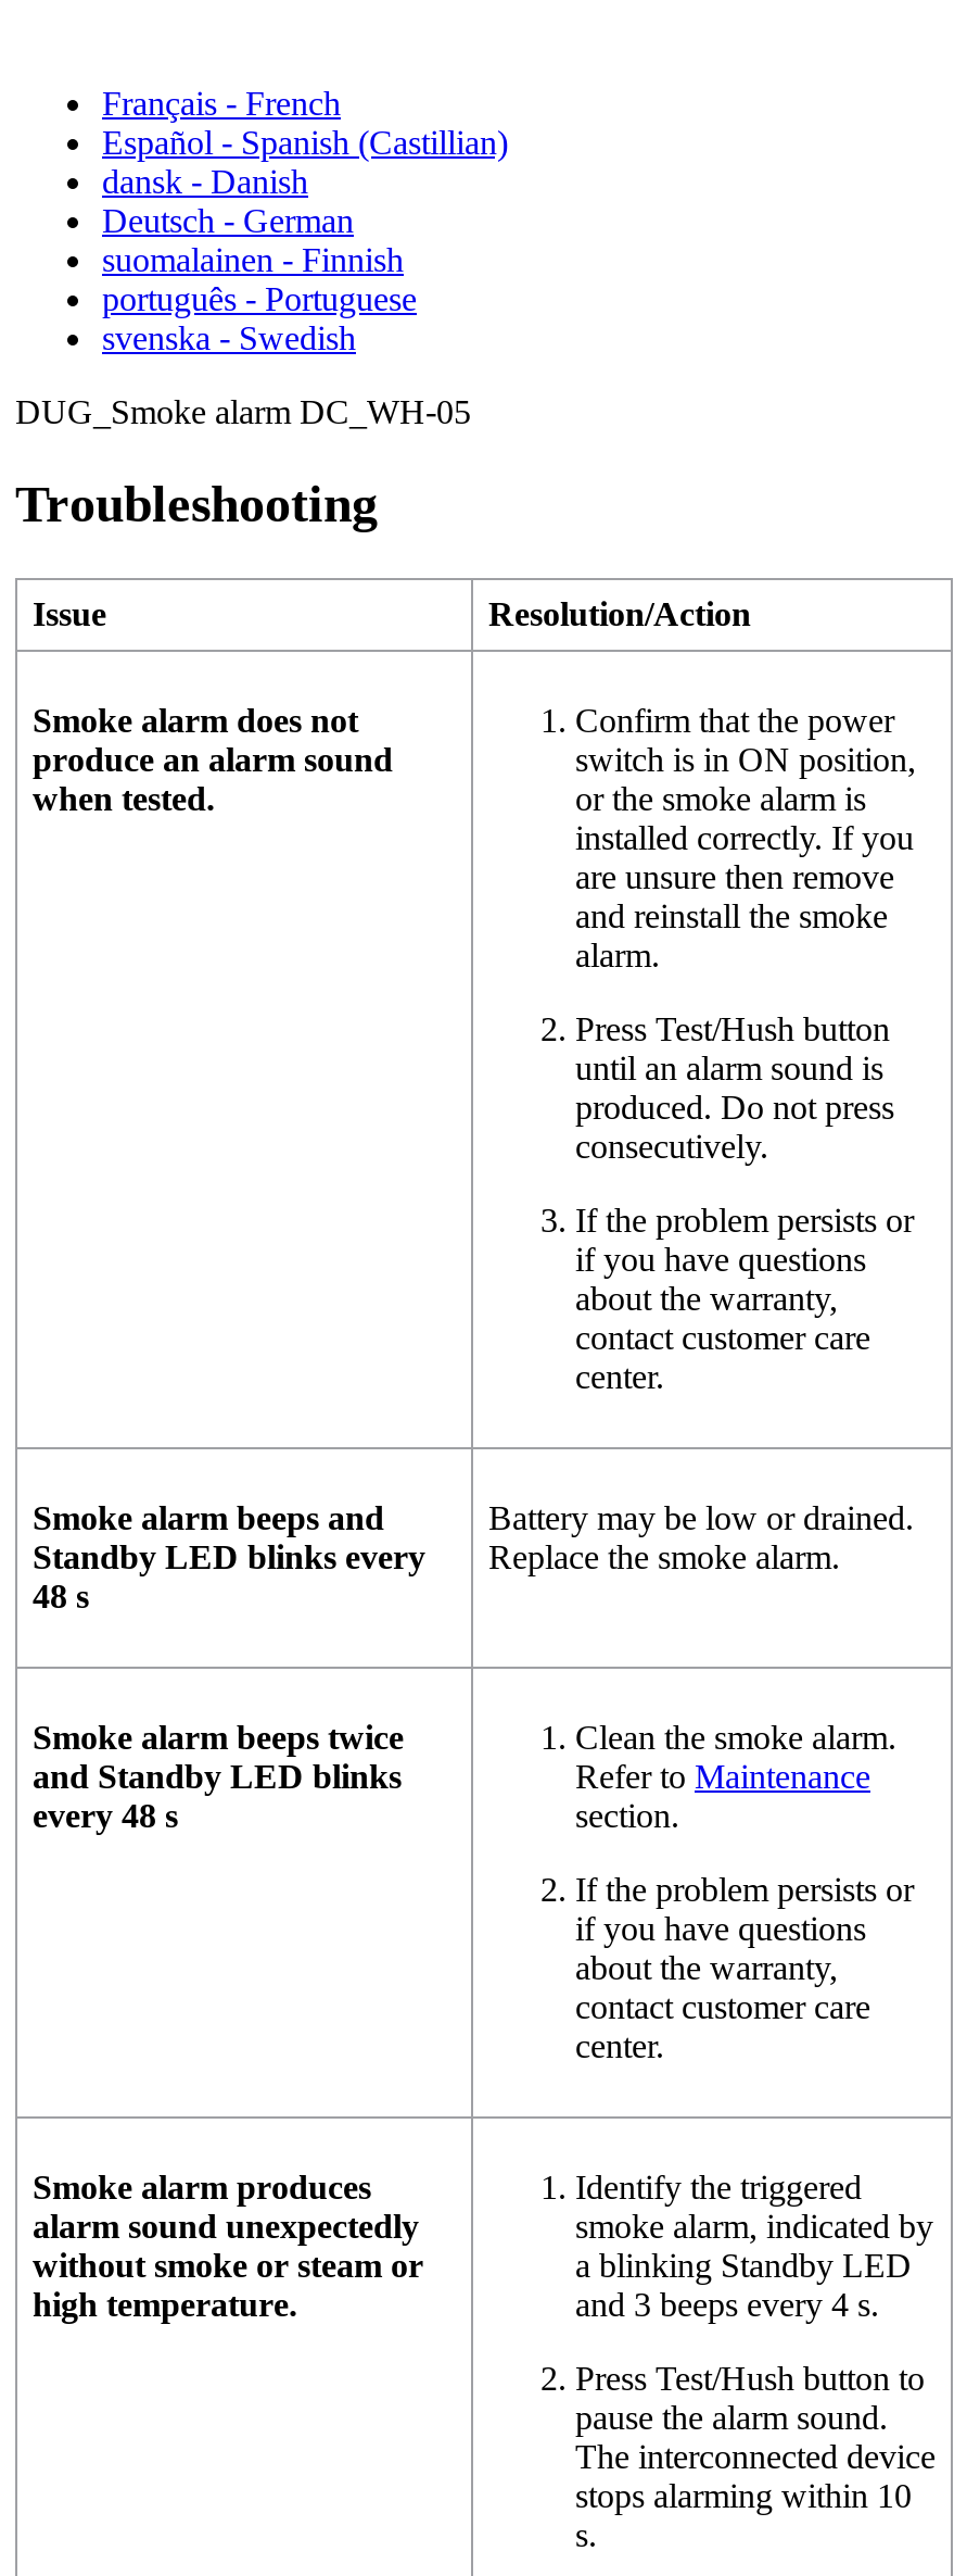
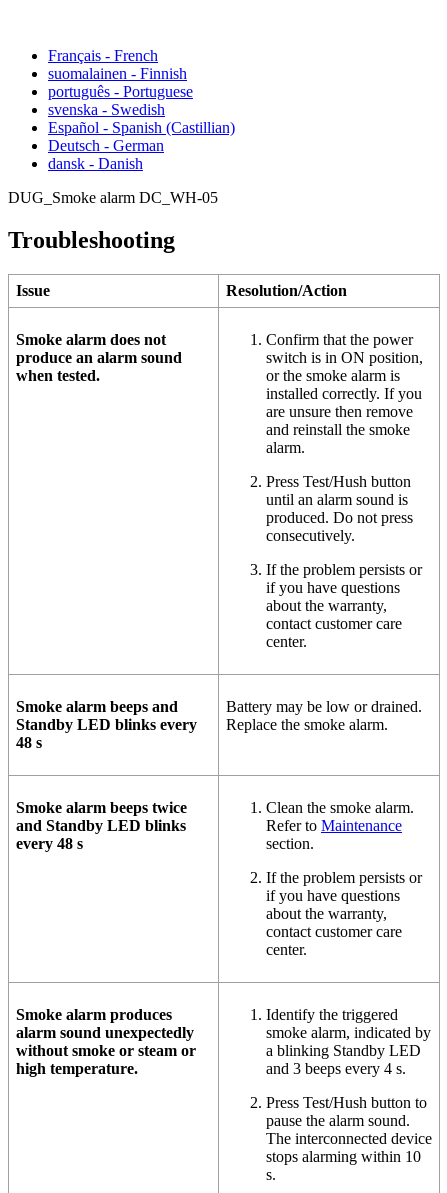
moved down: Español - Spanish (Castillian) | Deutsch - German | dansk - Danish

moved up: suomalainen - Finnish | português - Portuguese | svenska - Swedish
